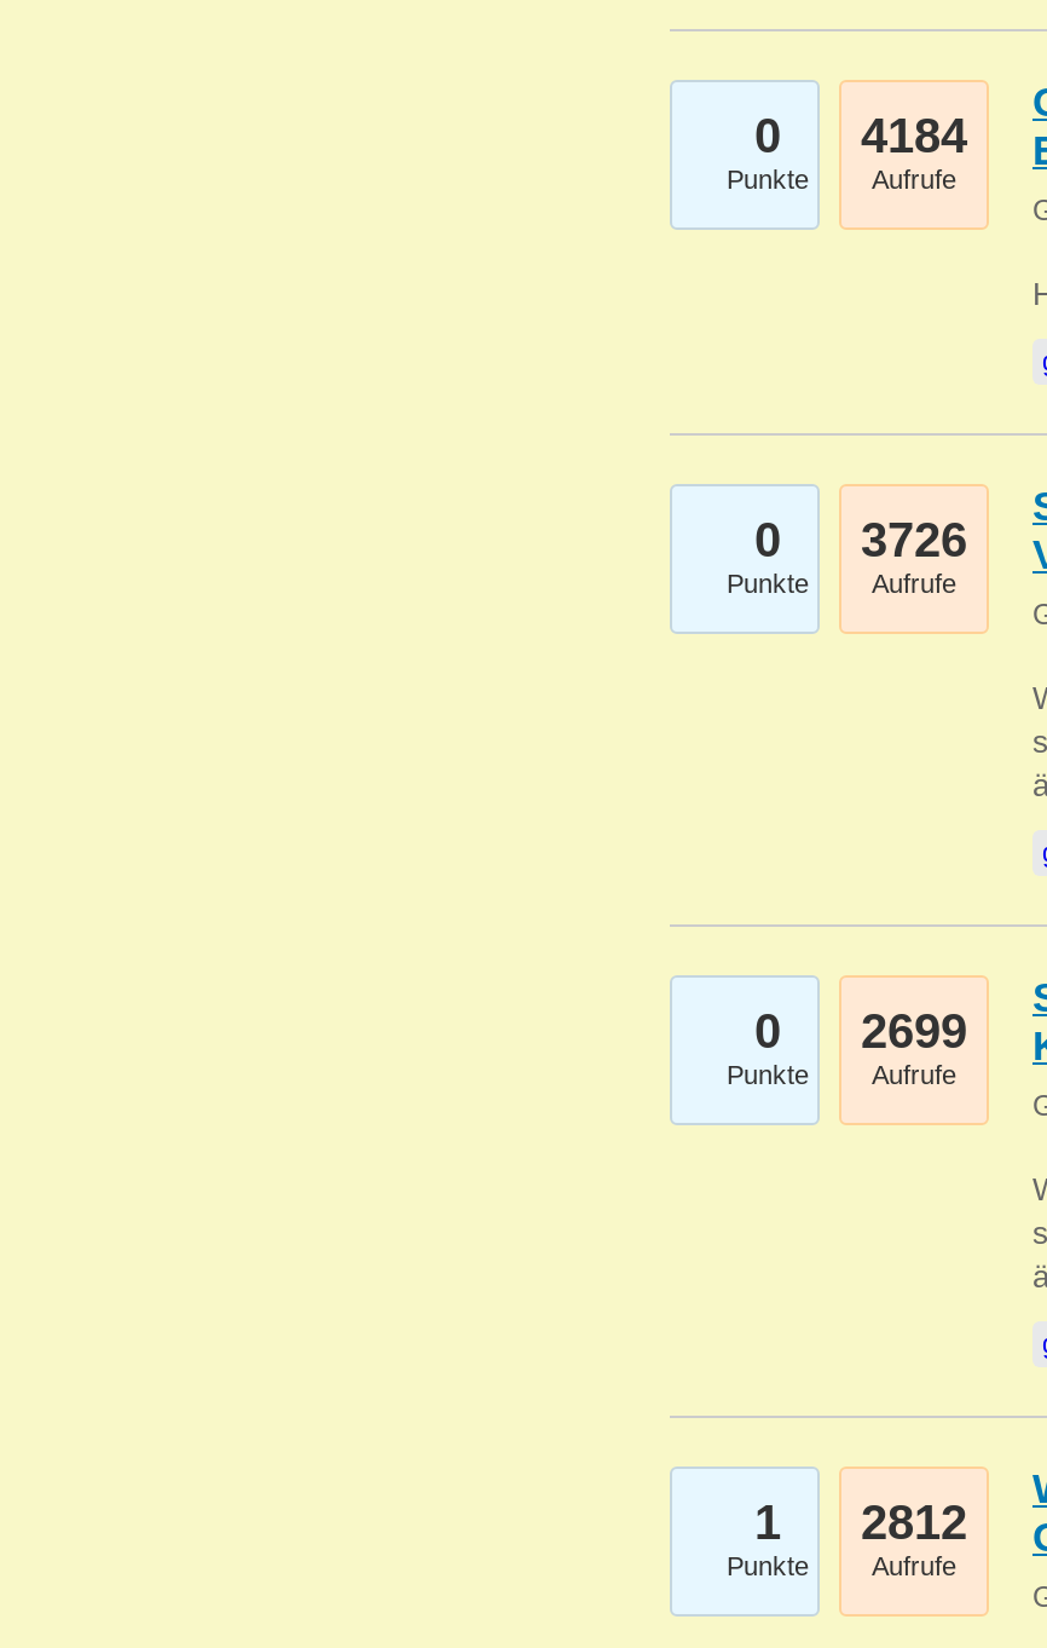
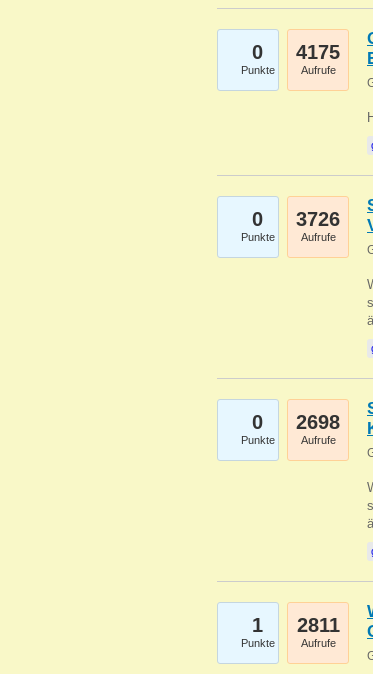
- 4184
+ 4175

- 2699
+ 2698

- 2812
+ 2811
